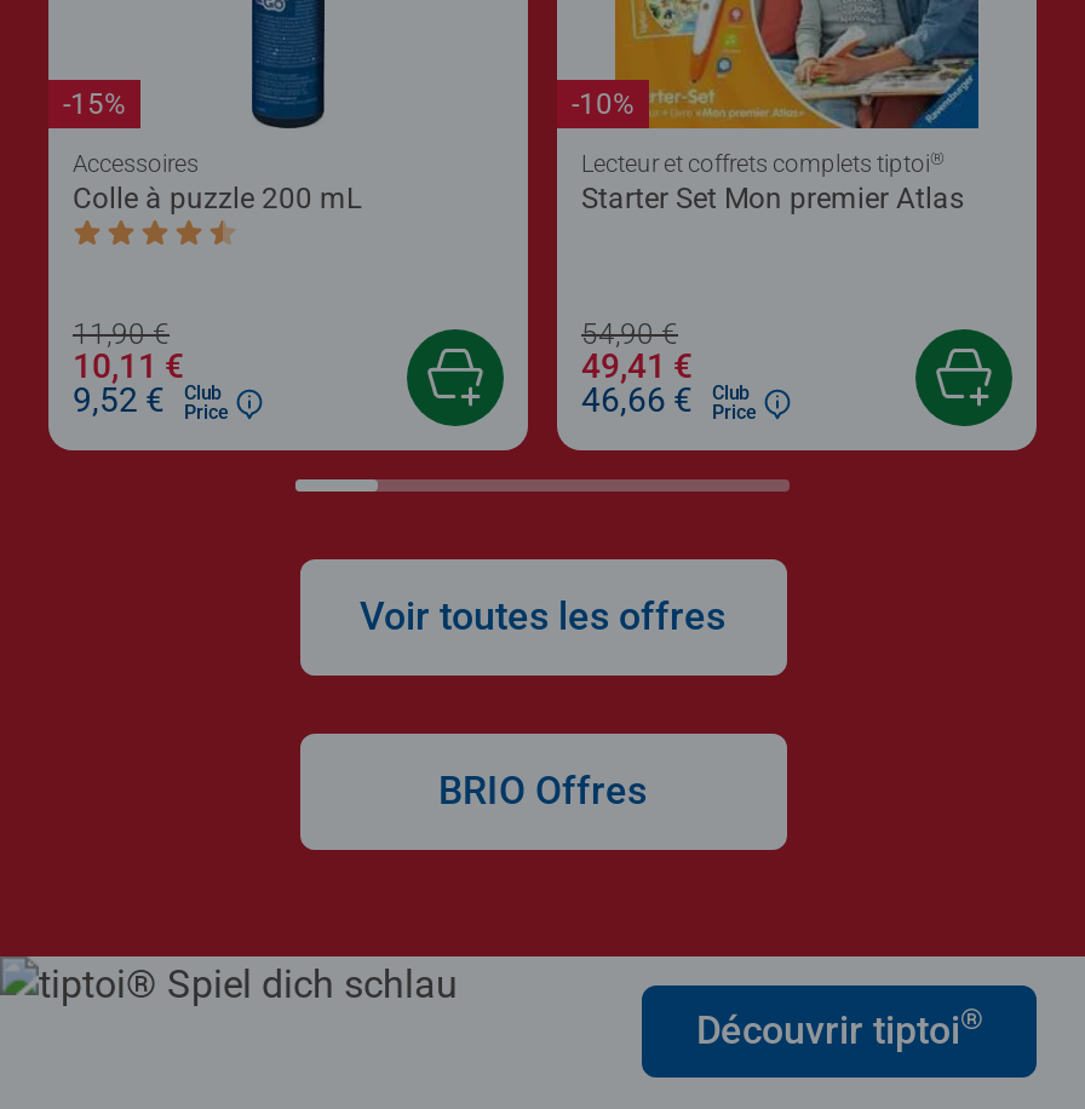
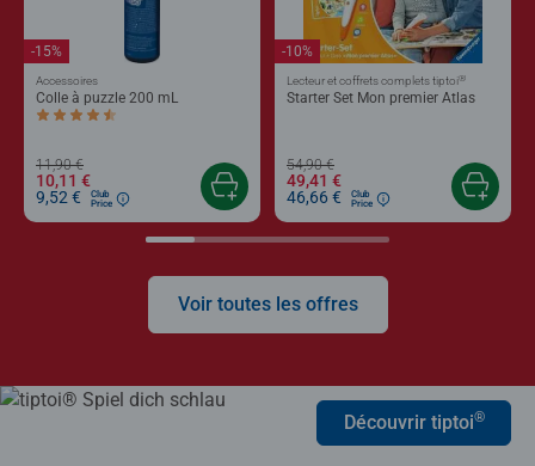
- BRIO Offres
